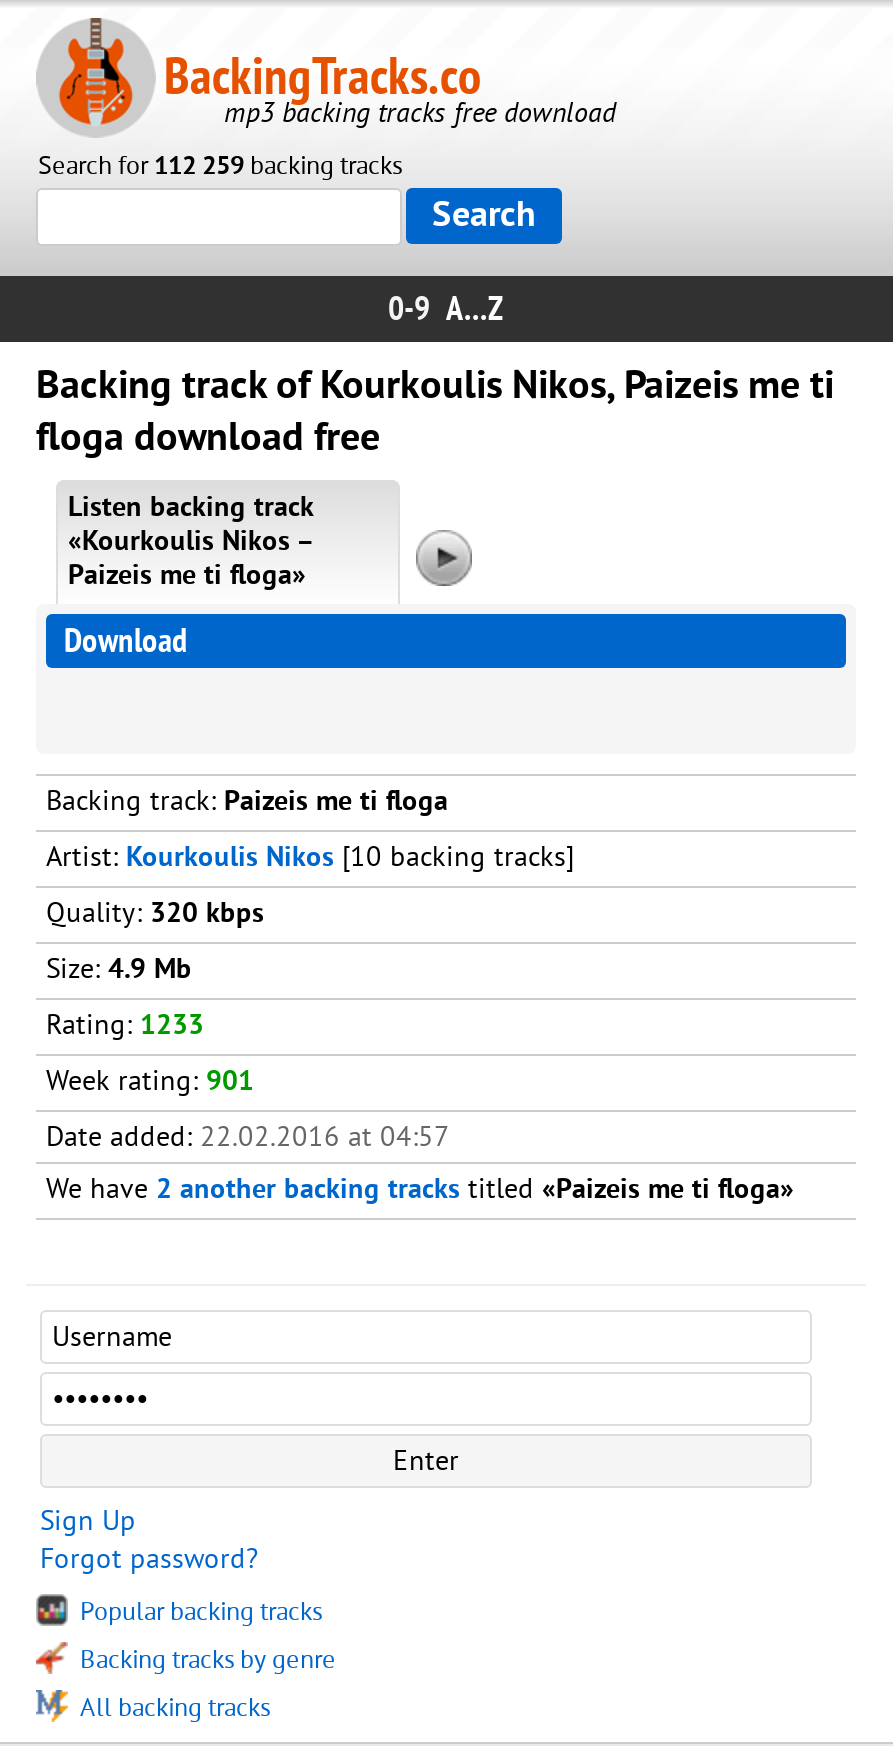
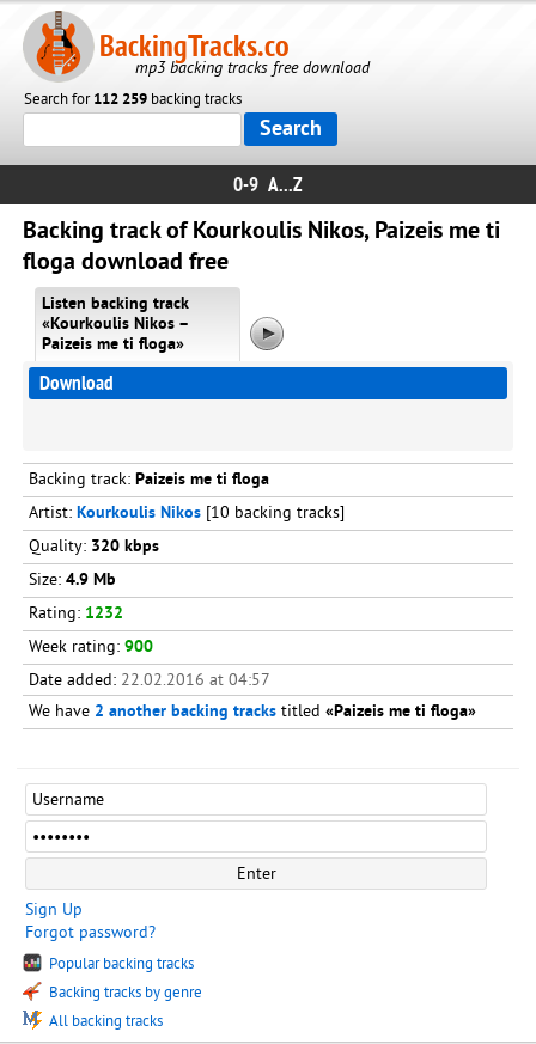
- Rating: 1233
+ Rating: 1232

- Week rating: 901
+ Week rating: 900
